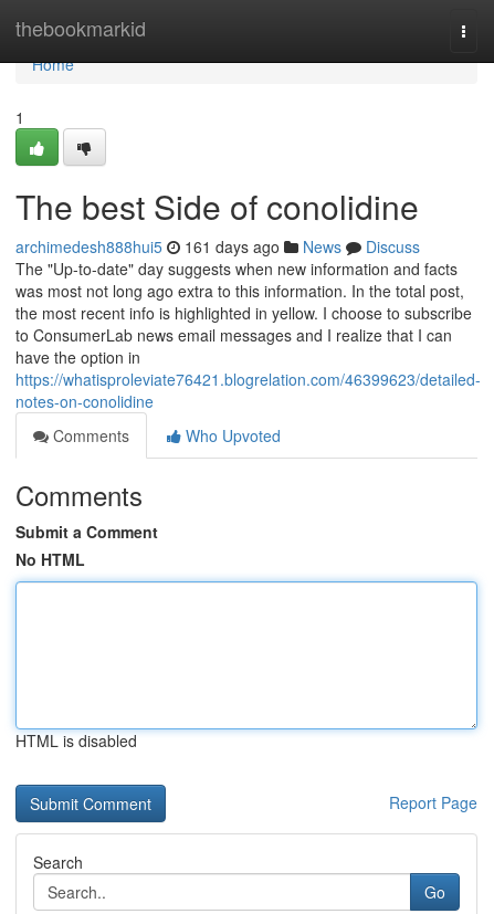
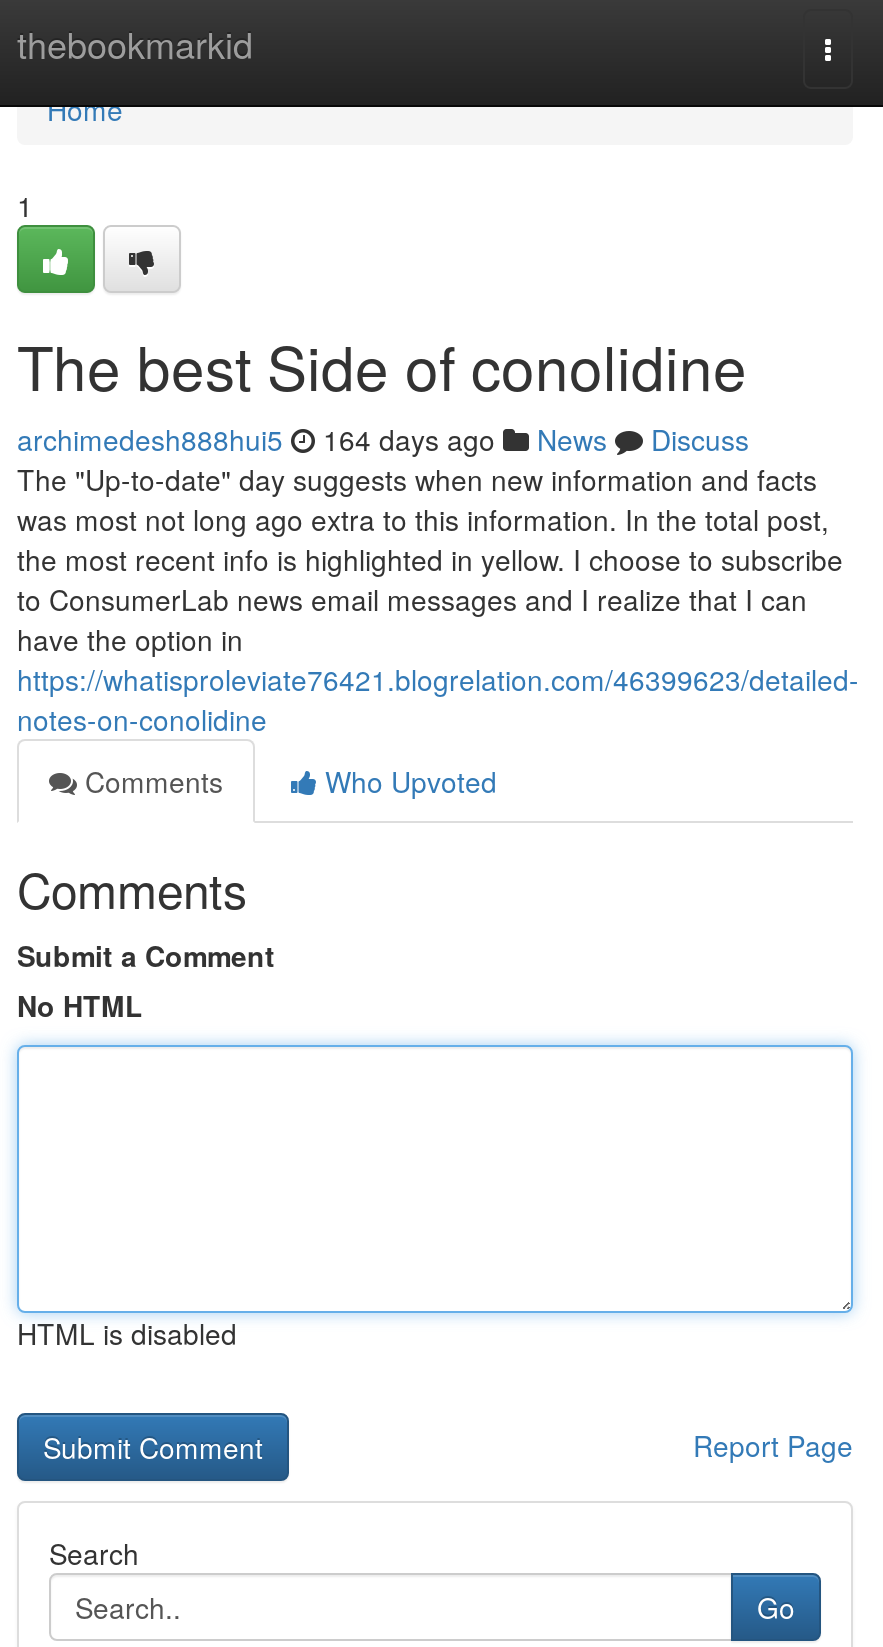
- archimedesh888hui5 161 days ago News Discuss
+ archimedesh888hui5 164 days ago News Discuss
